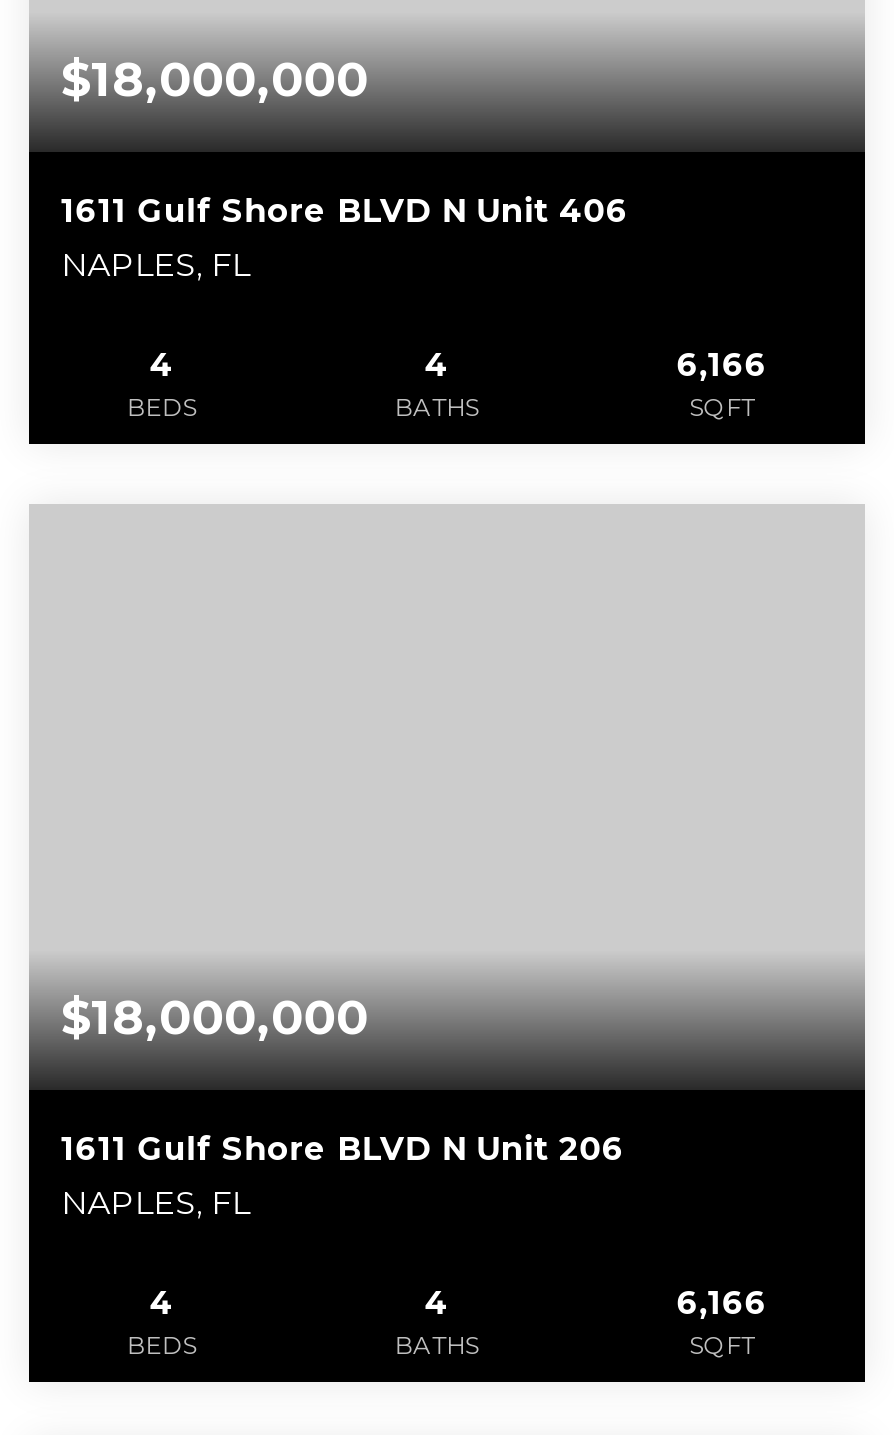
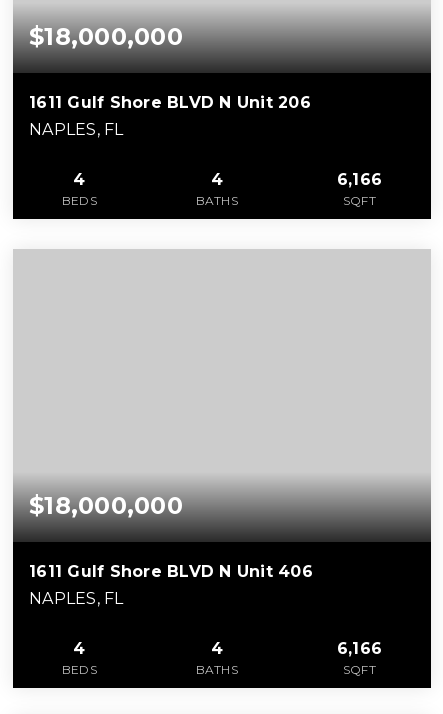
moved down: 1611 Gulf Shore BLVD N Unit 406

moved up: 1611 Gulf Shore BLVD N Unit 206
